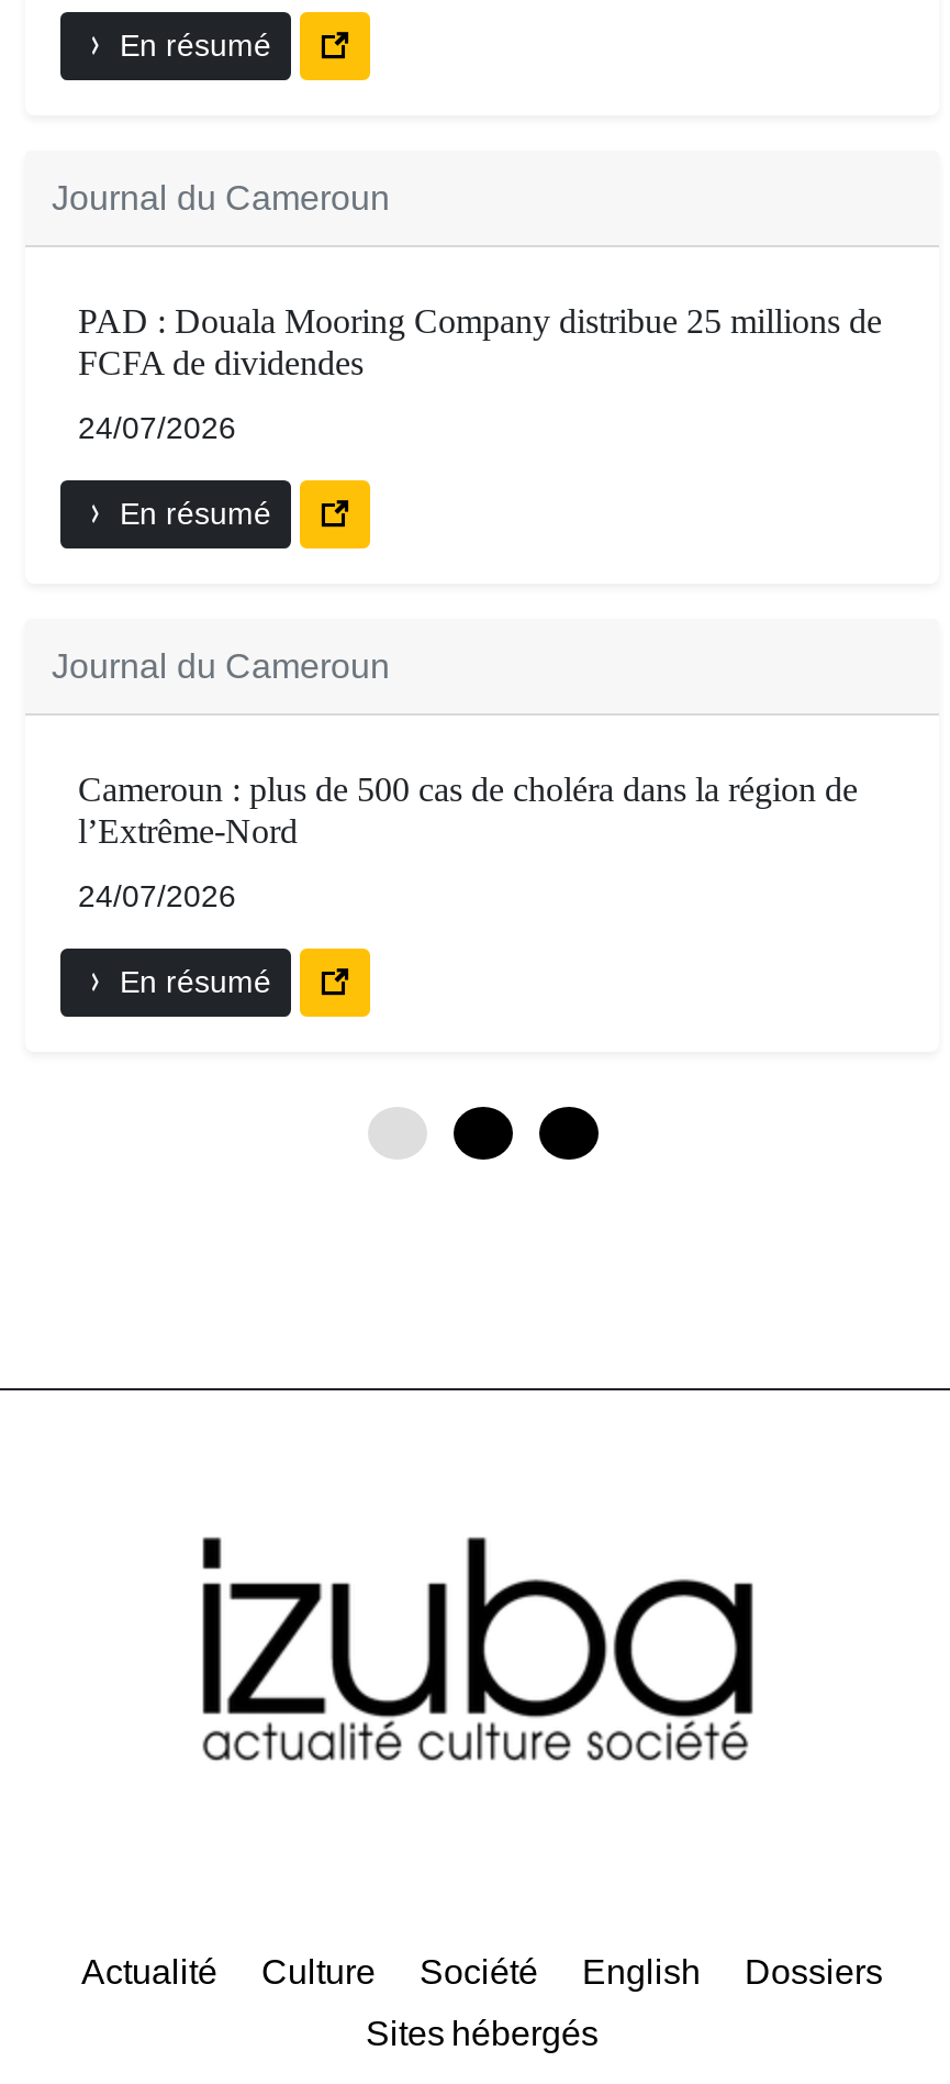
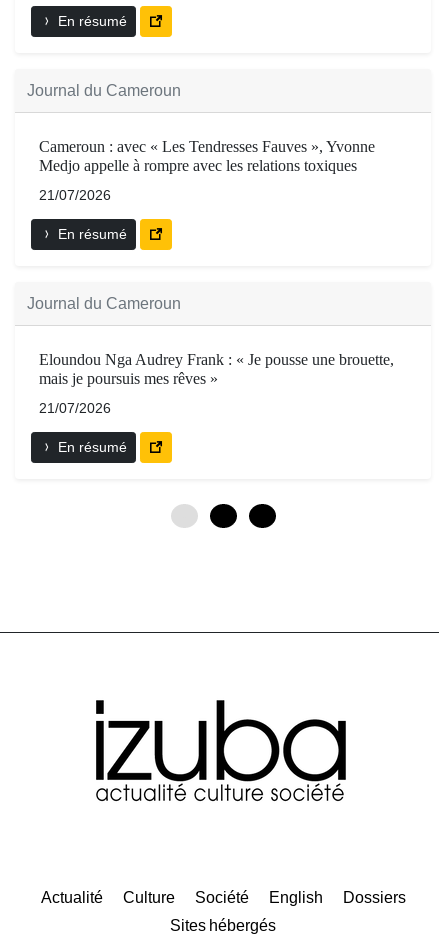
- PAD : Douala Mooring Company distribue 25 millions de
- FCFA de dividendes
+ Cameroun : avec « Les Tendresses Fauves », Yvonne
+ Medjo appelle à rompre avec les relations toxiques

- 24/07/2026
+ 21/07/2026

- Cameroun : plus de 500 cas de choléra dans la région de
- l’Extrême-Nord
+ Eloundou Nga Audrey Frank : « Je pousse une brouette,
+ mais je poursuis mes rêves »

- 24/07/2026
+ 21/07/2026
